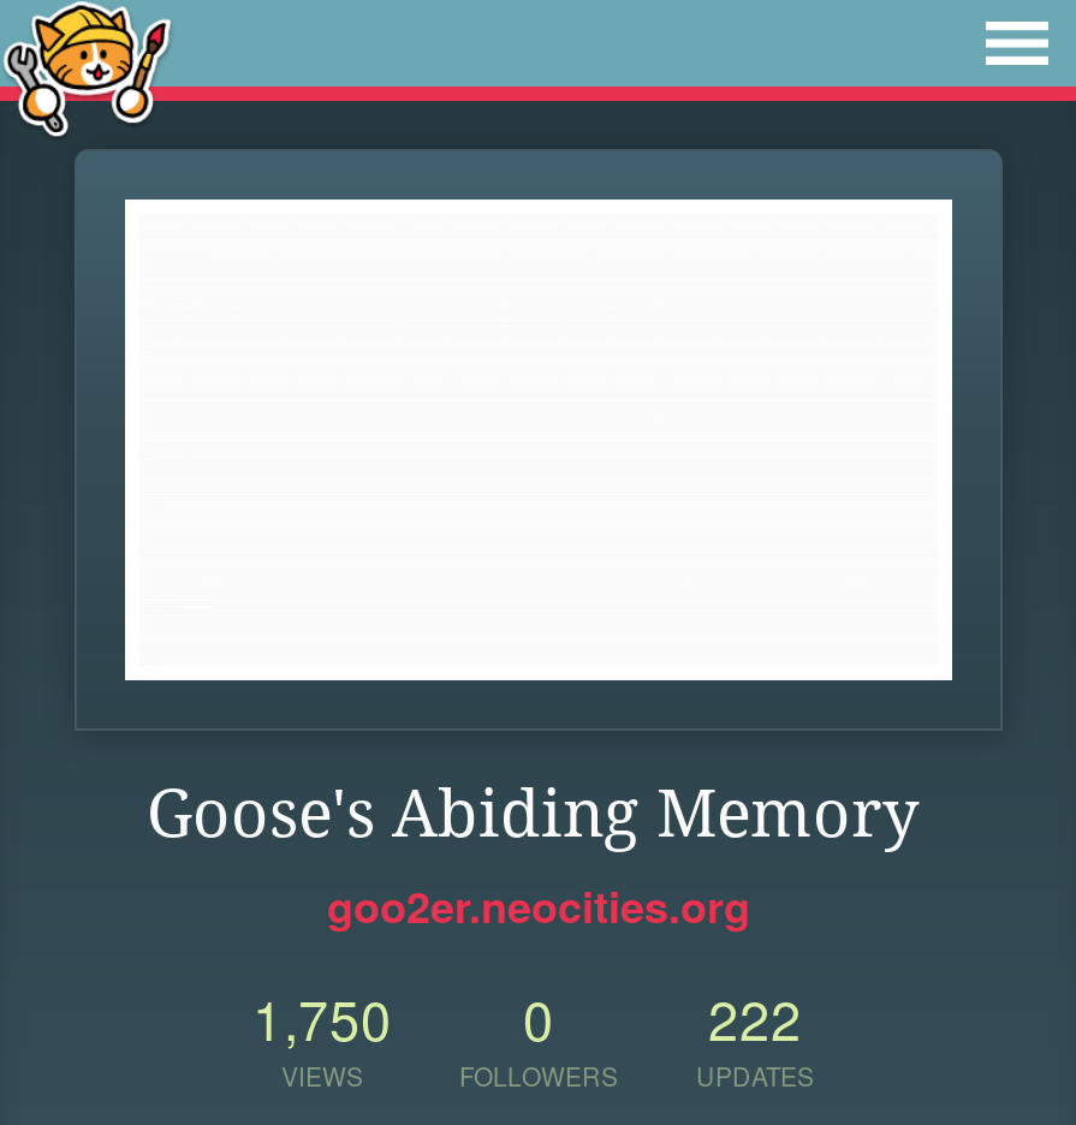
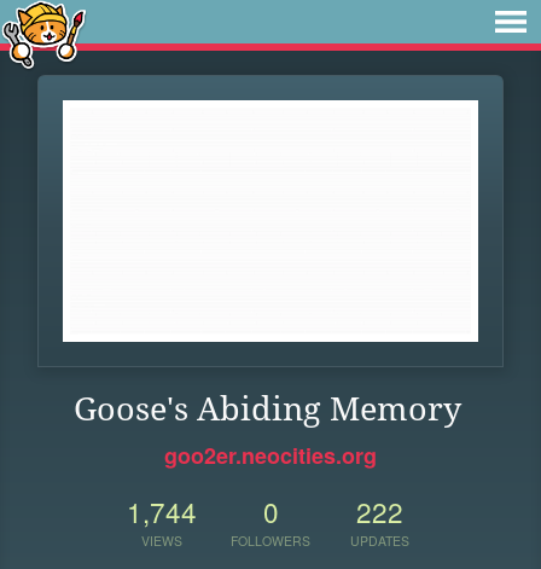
- 1,750 0 222
+ 1,744 0 222
